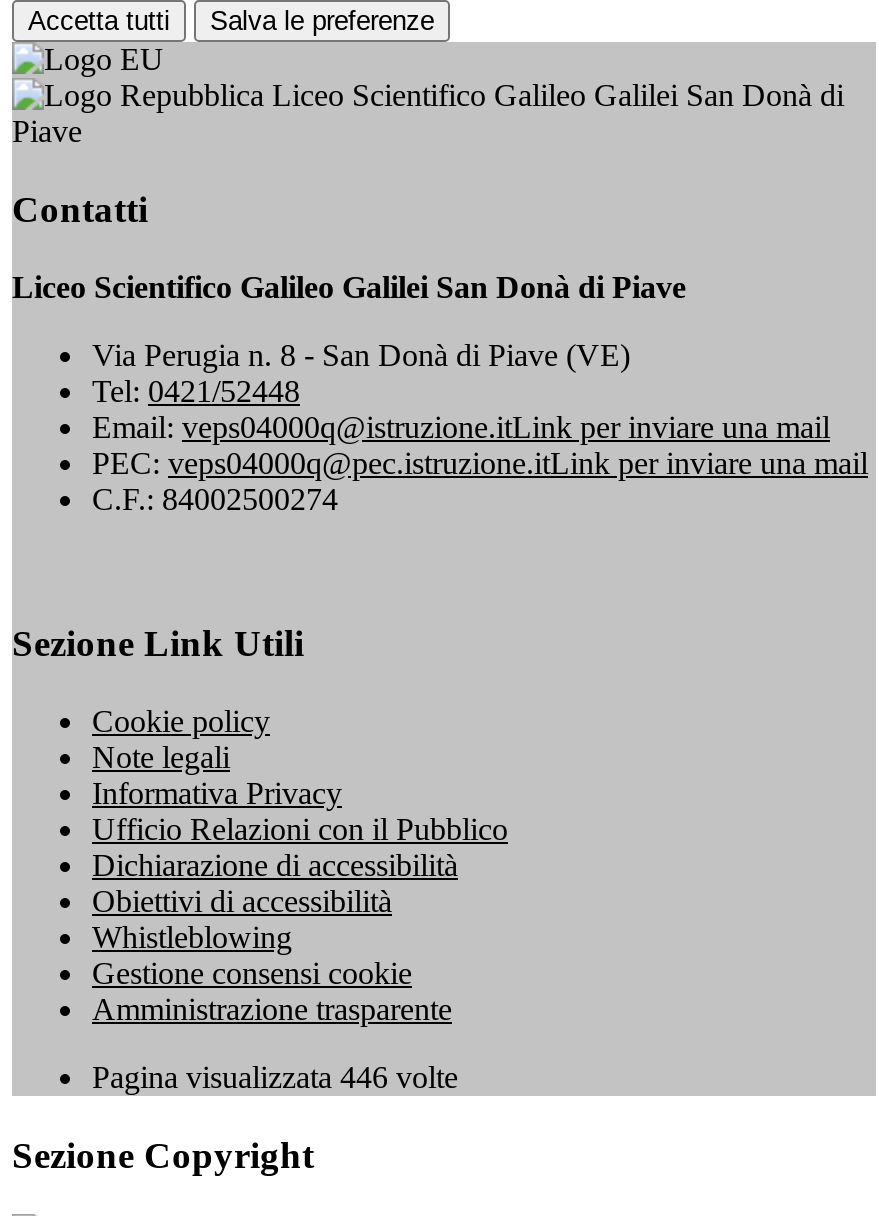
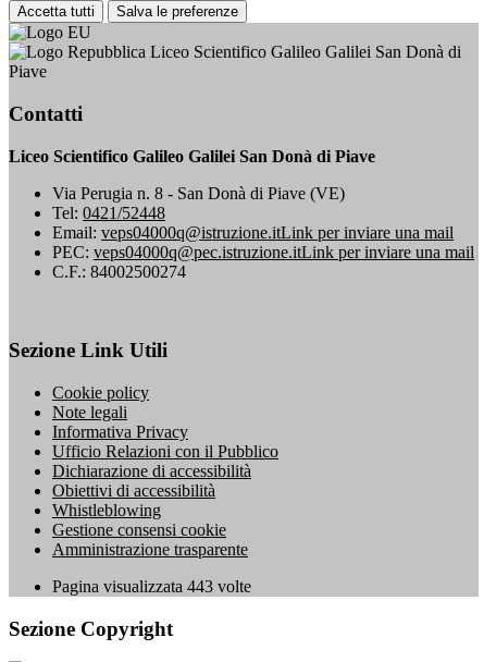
- Pagina visualizzata 446 volte
+ Pagina visualizzata 443 volte
